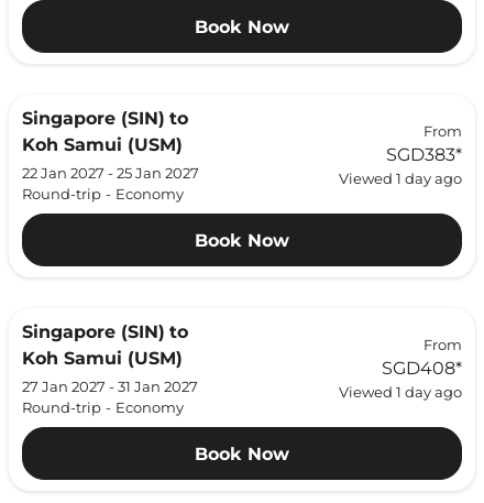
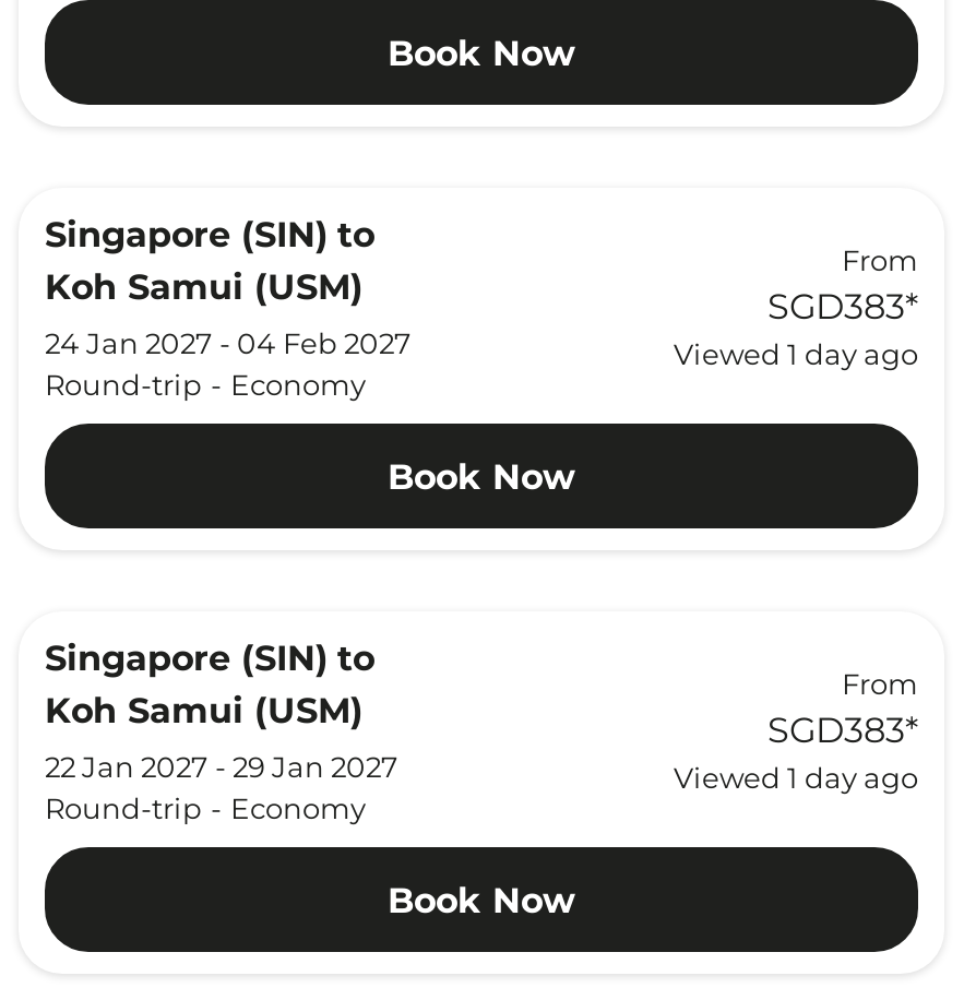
- 22 Jan 2027 - 25 Jan 2027
+ 24 Jan 2027 - 04 Feb 2027

- SGD408*
+ SGD383*

- 27 Jan 2027 - 31 Jan 2027
+ 22 Jan 2027 - 29 Jan 2027
